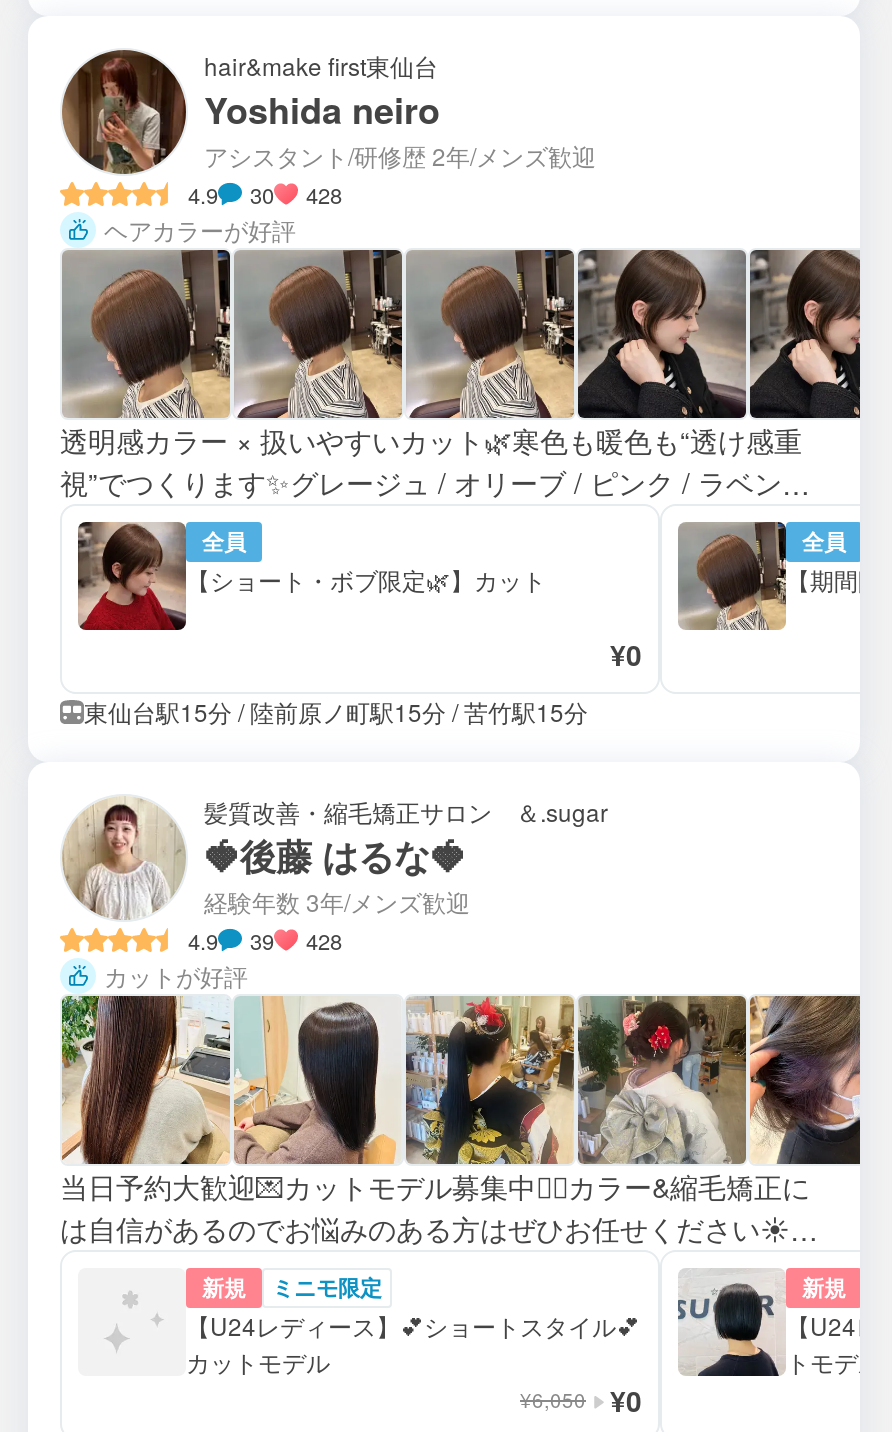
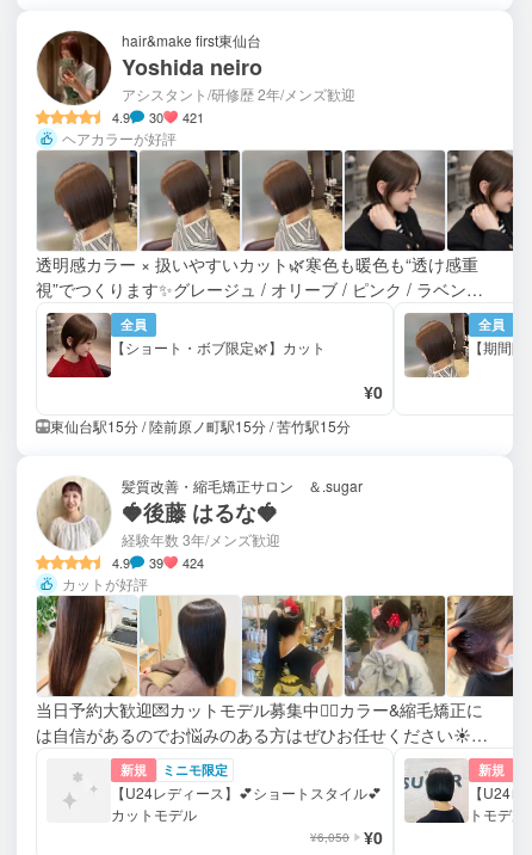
- 4.9 30 428
+ 4.9 30 421

- 4.9 39 428
+ 4.9 39 424
